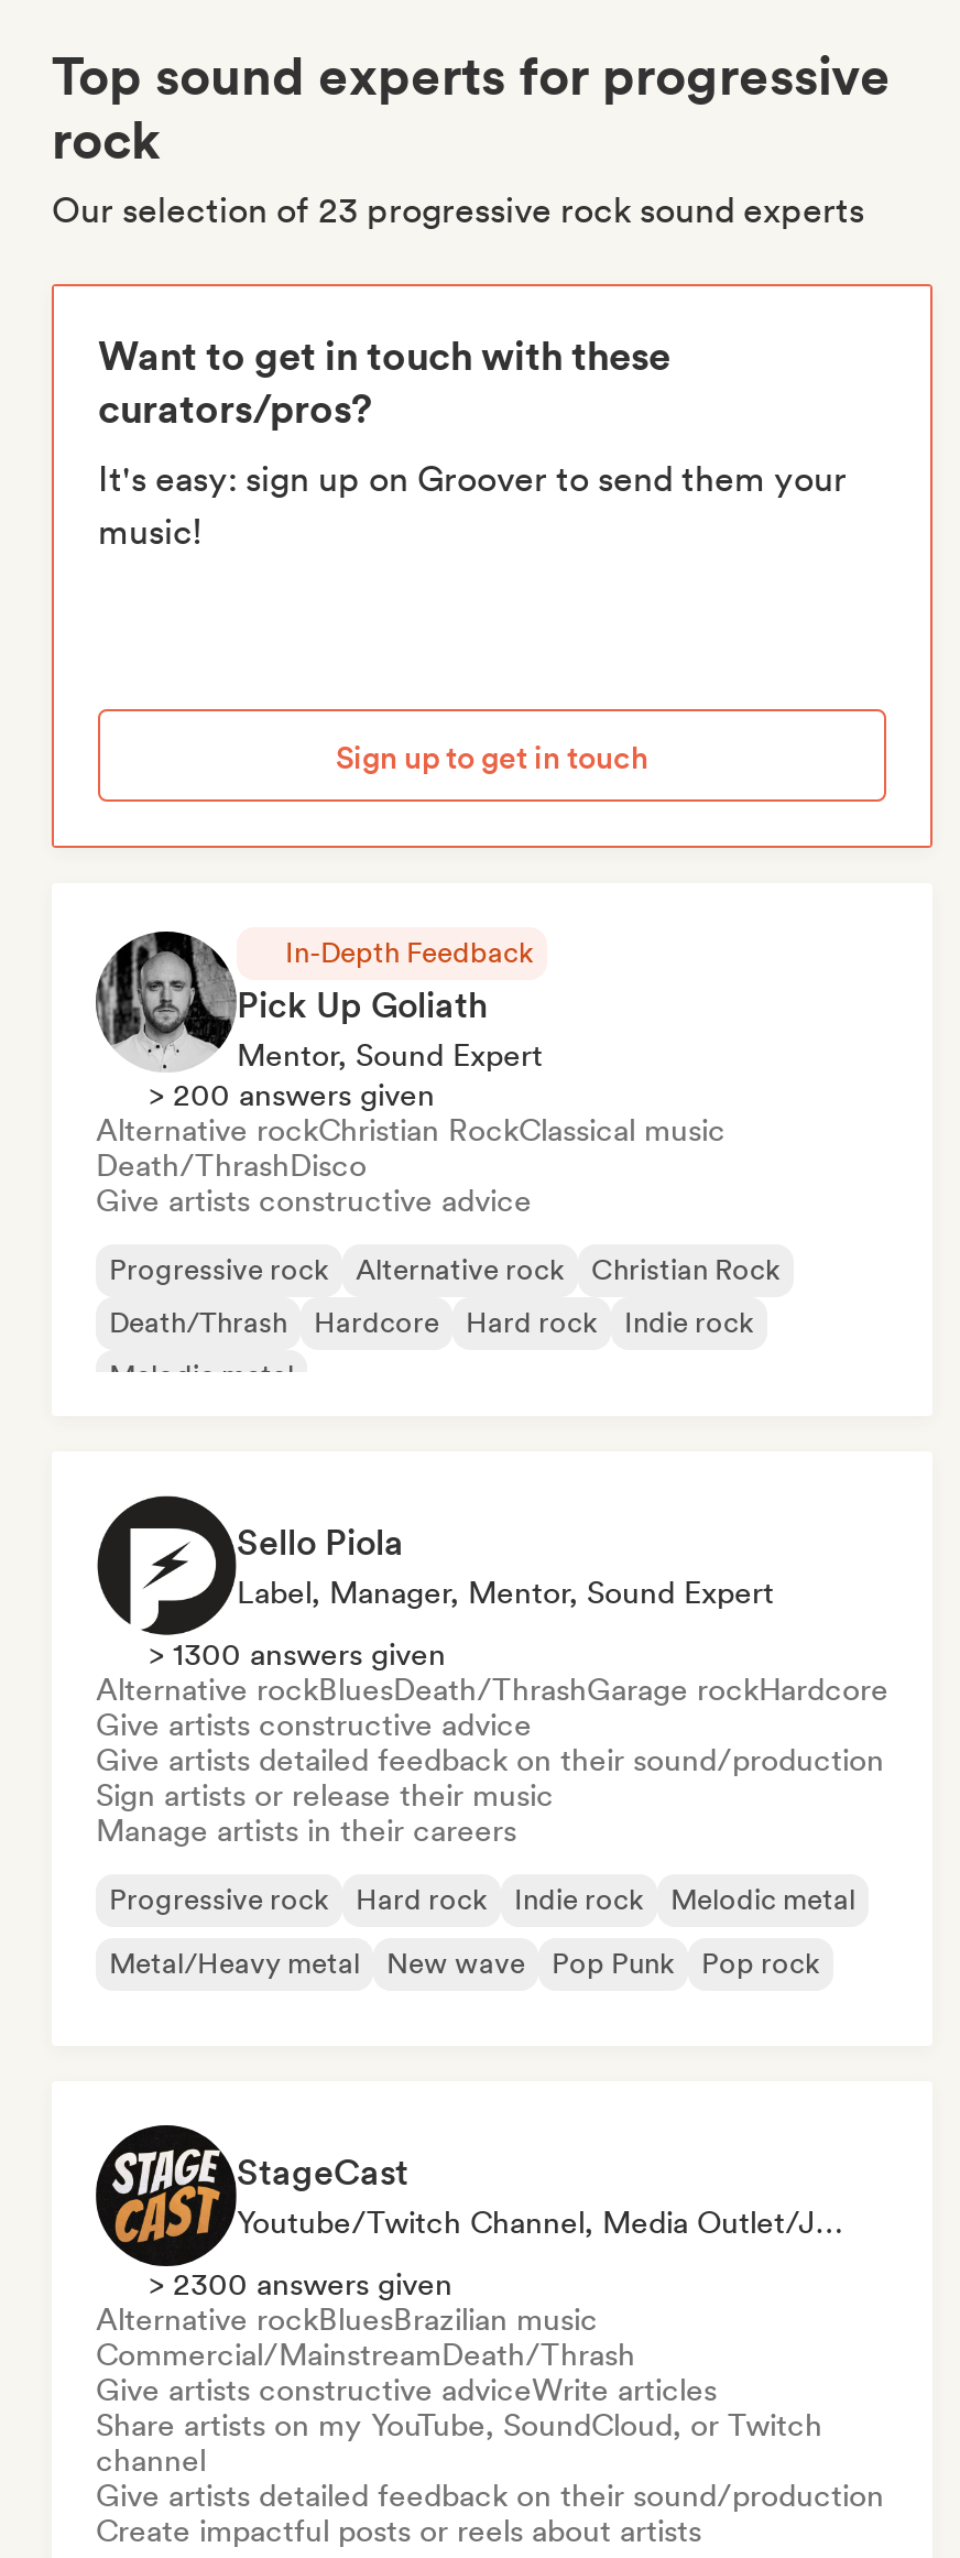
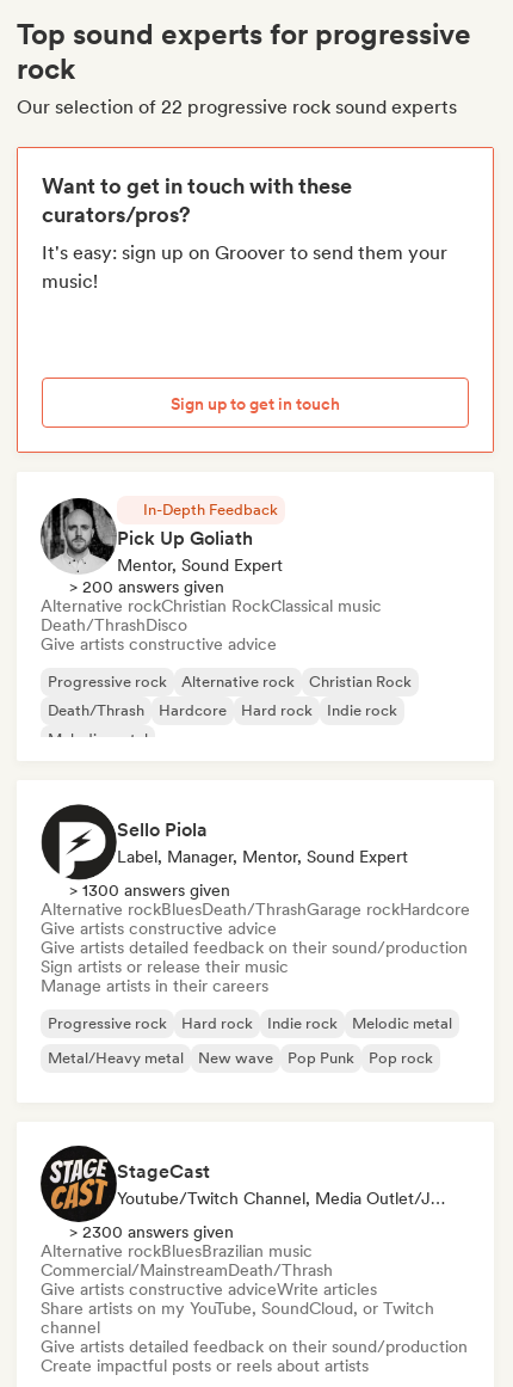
- Our selection of 23 progressive rock sound experts
+ Our selection of 22 progressive rock sound experts
